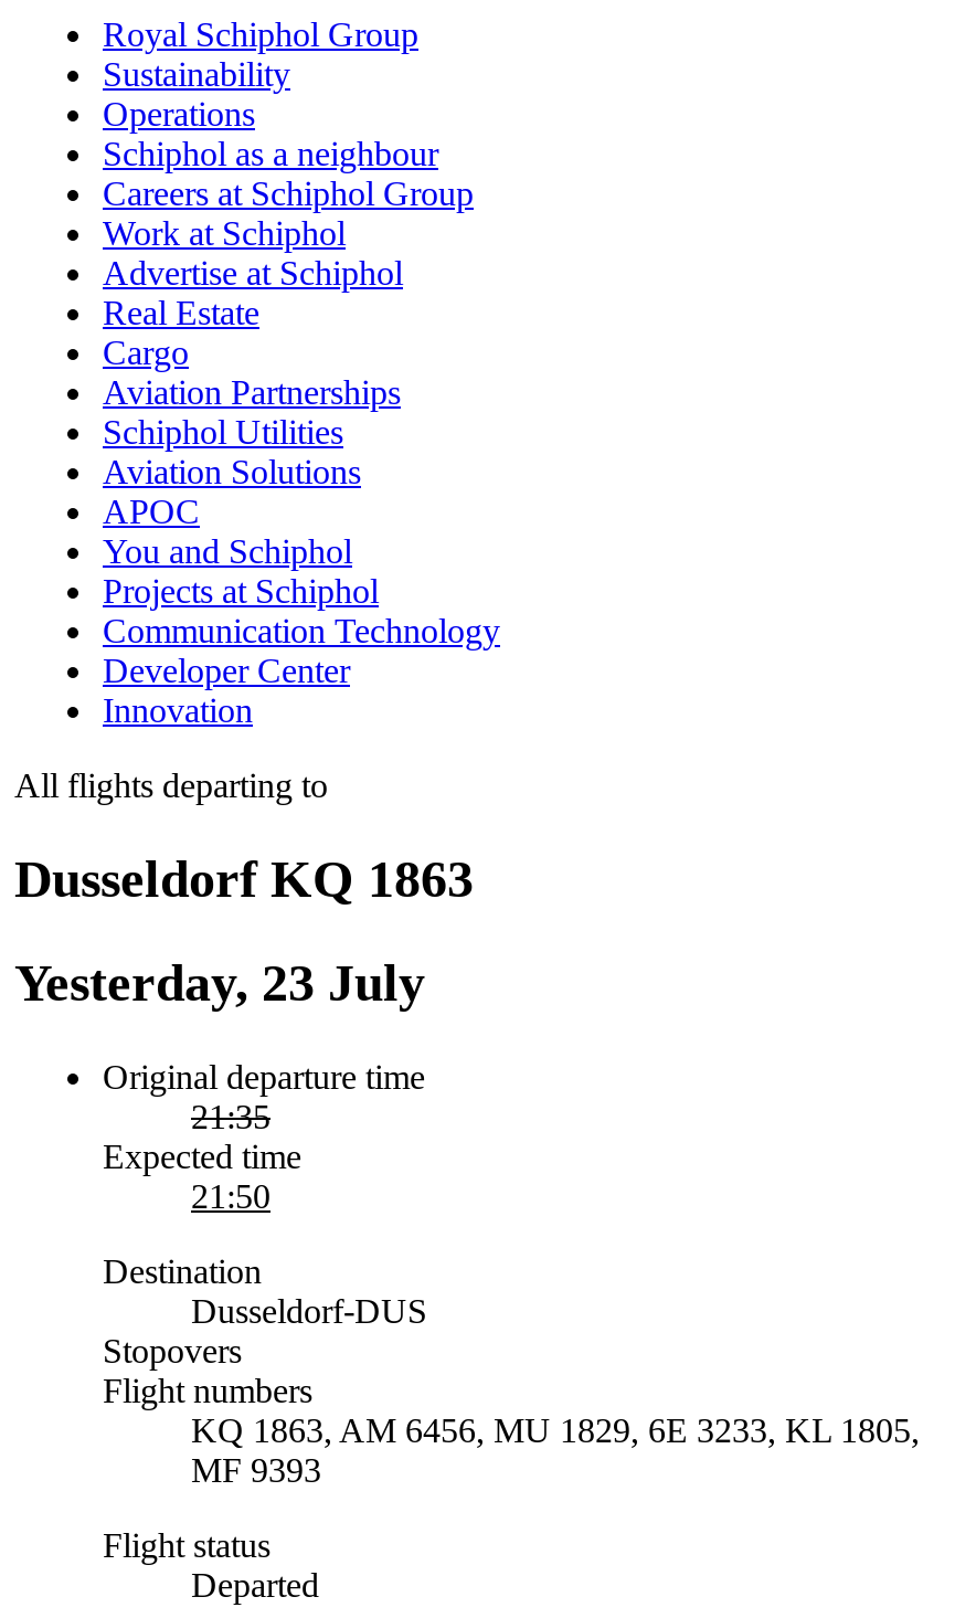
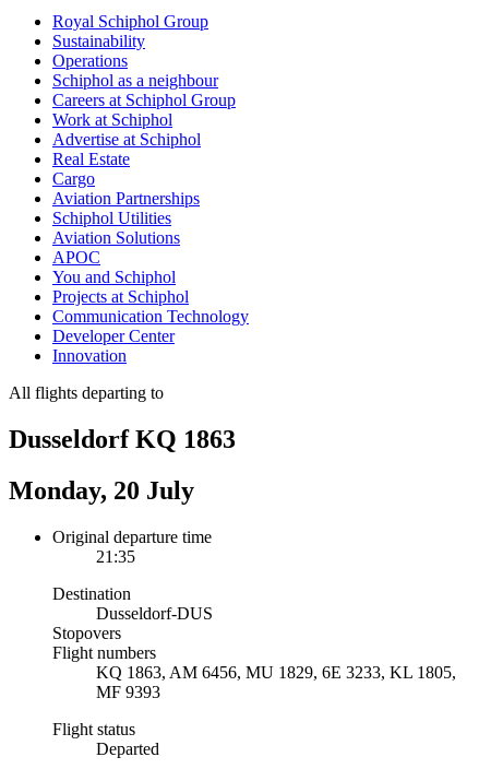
- Yesterday, 23 July
+ Monday, 20 July

- Expected time
- 21:50
